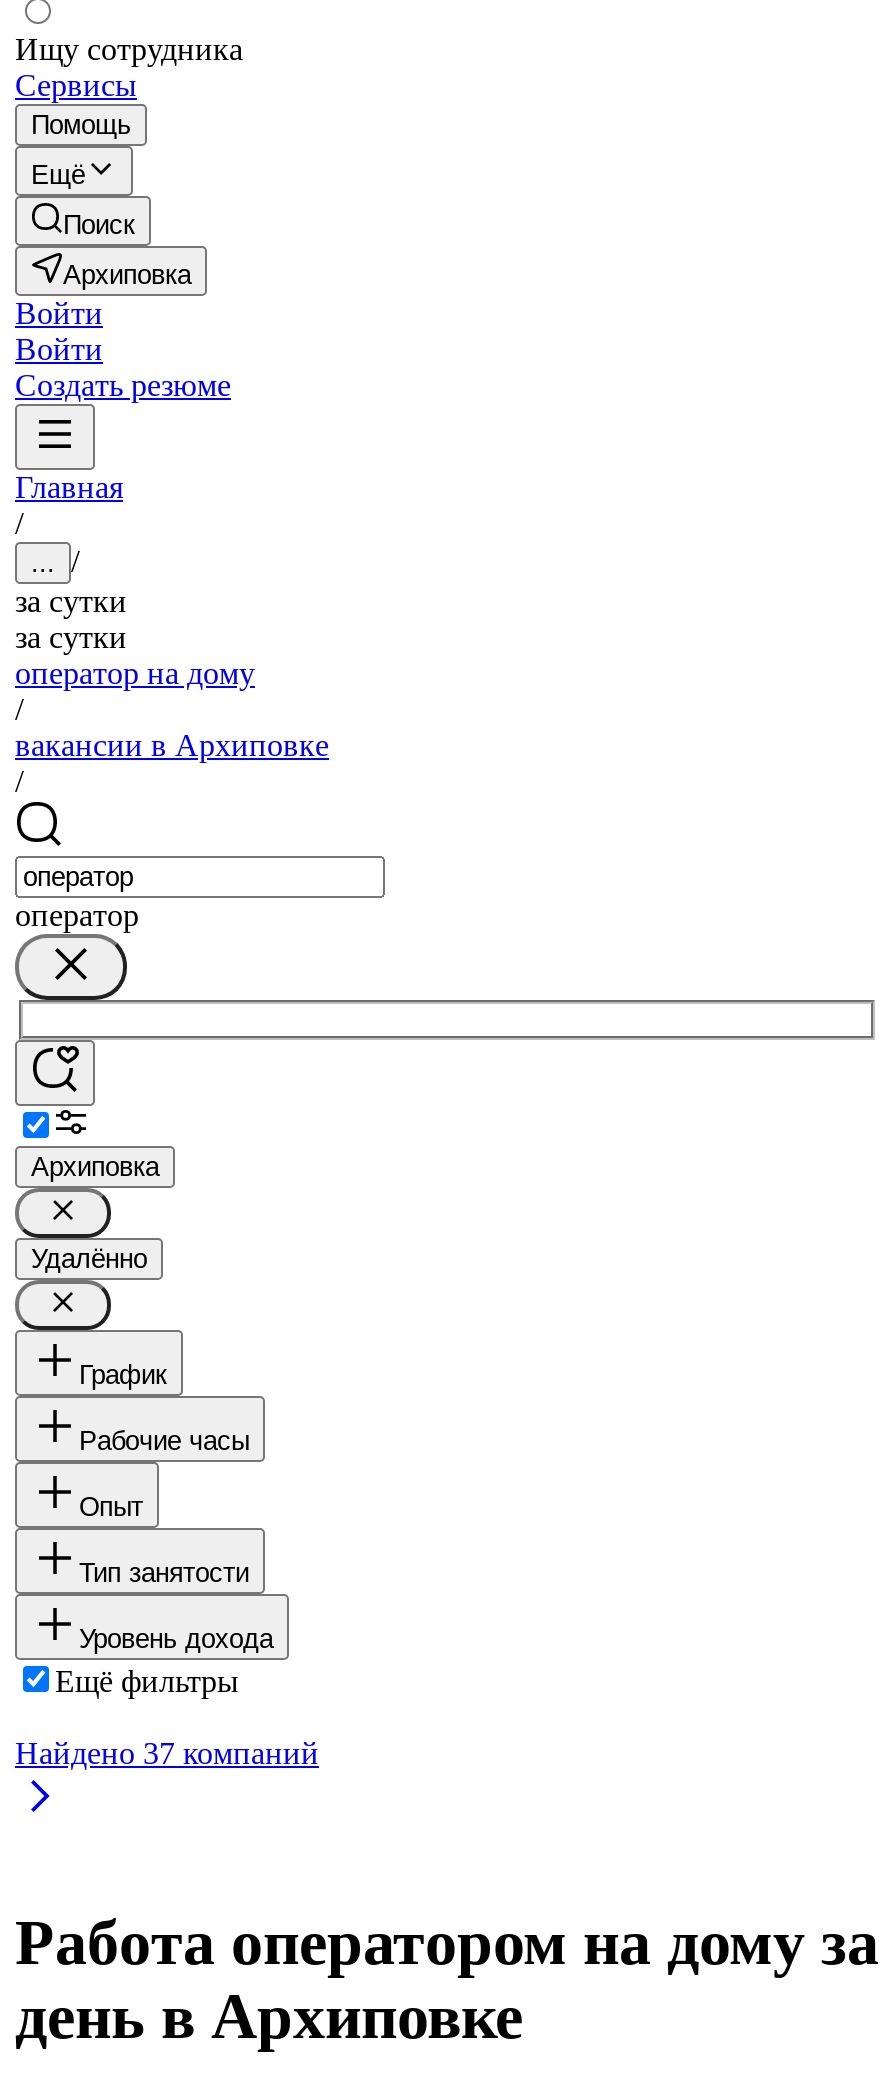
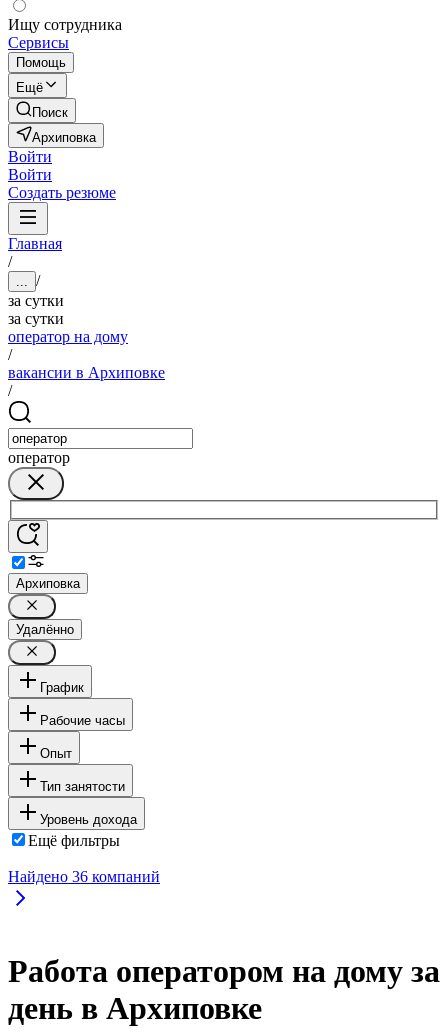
- Найдено 37 компаний
+ Найдено 36 компаний
